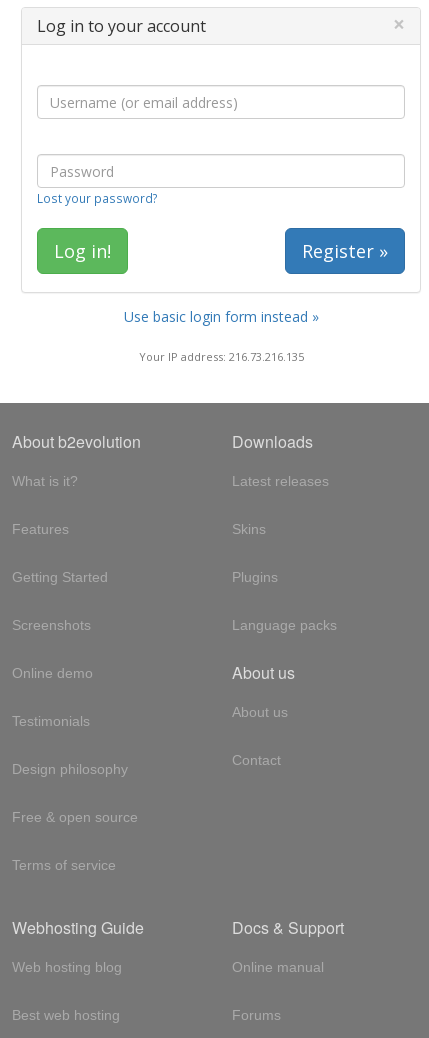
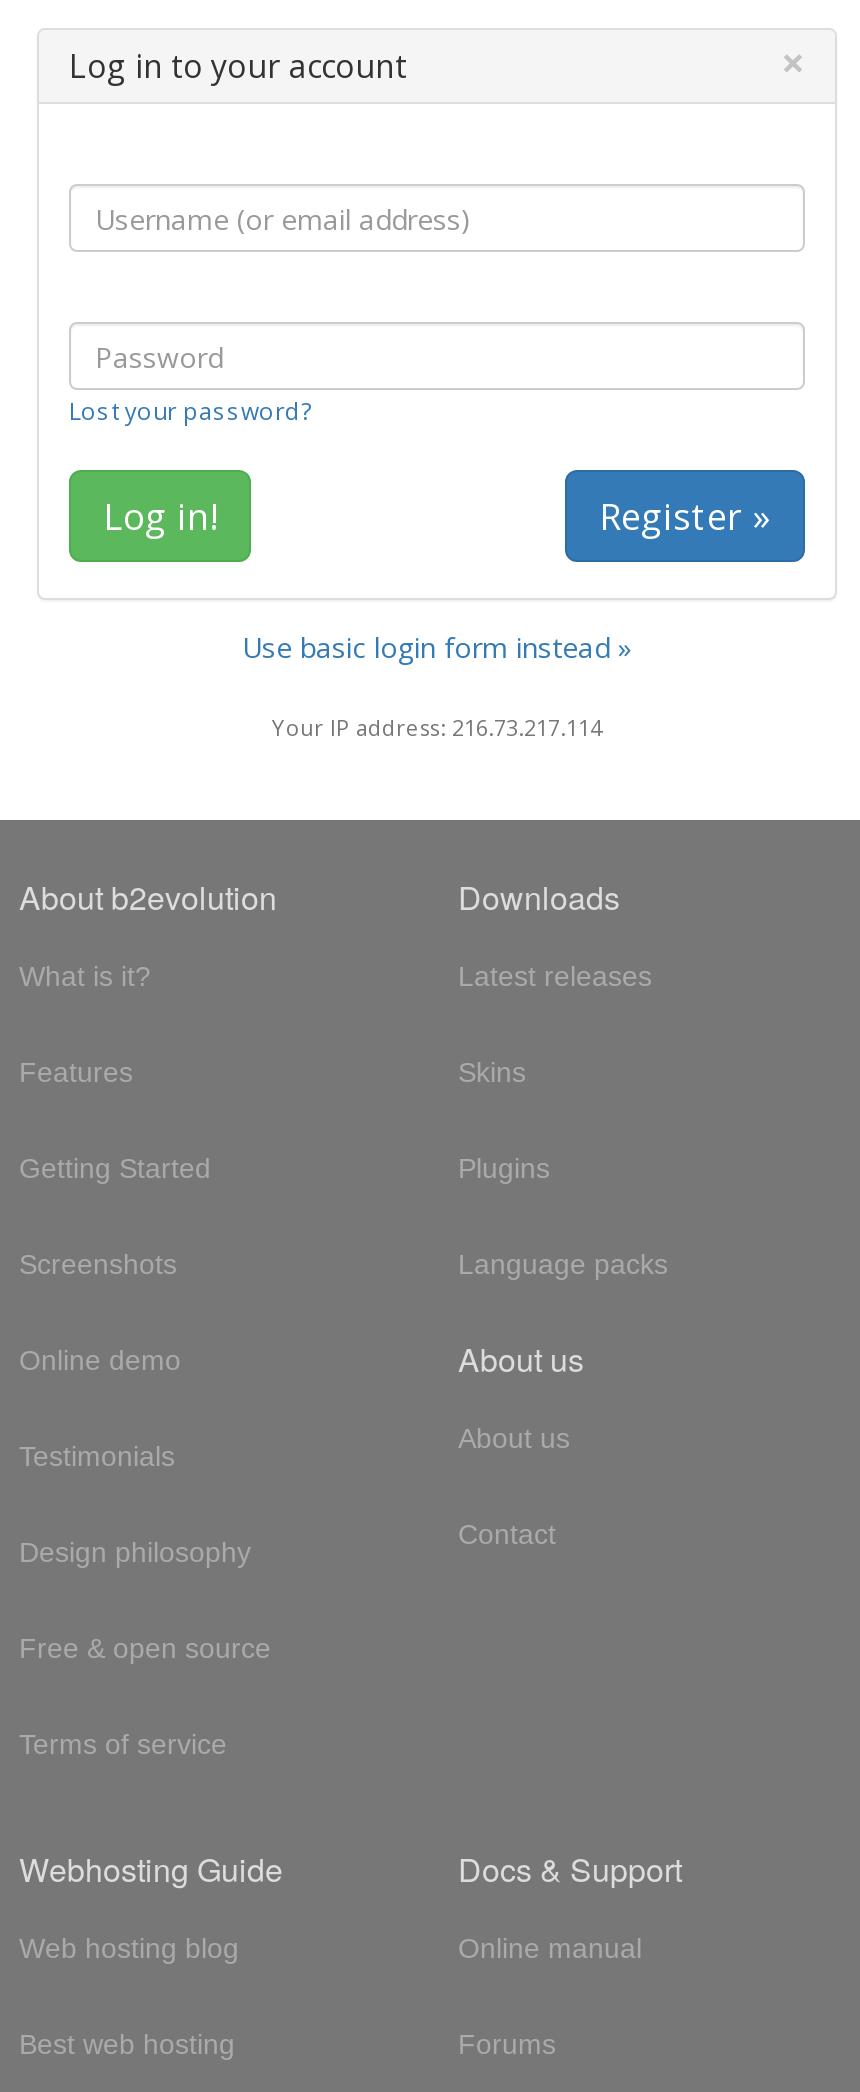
- Your IP address: 216.73.216.135
+ Your IP address: 216.73.217.114
